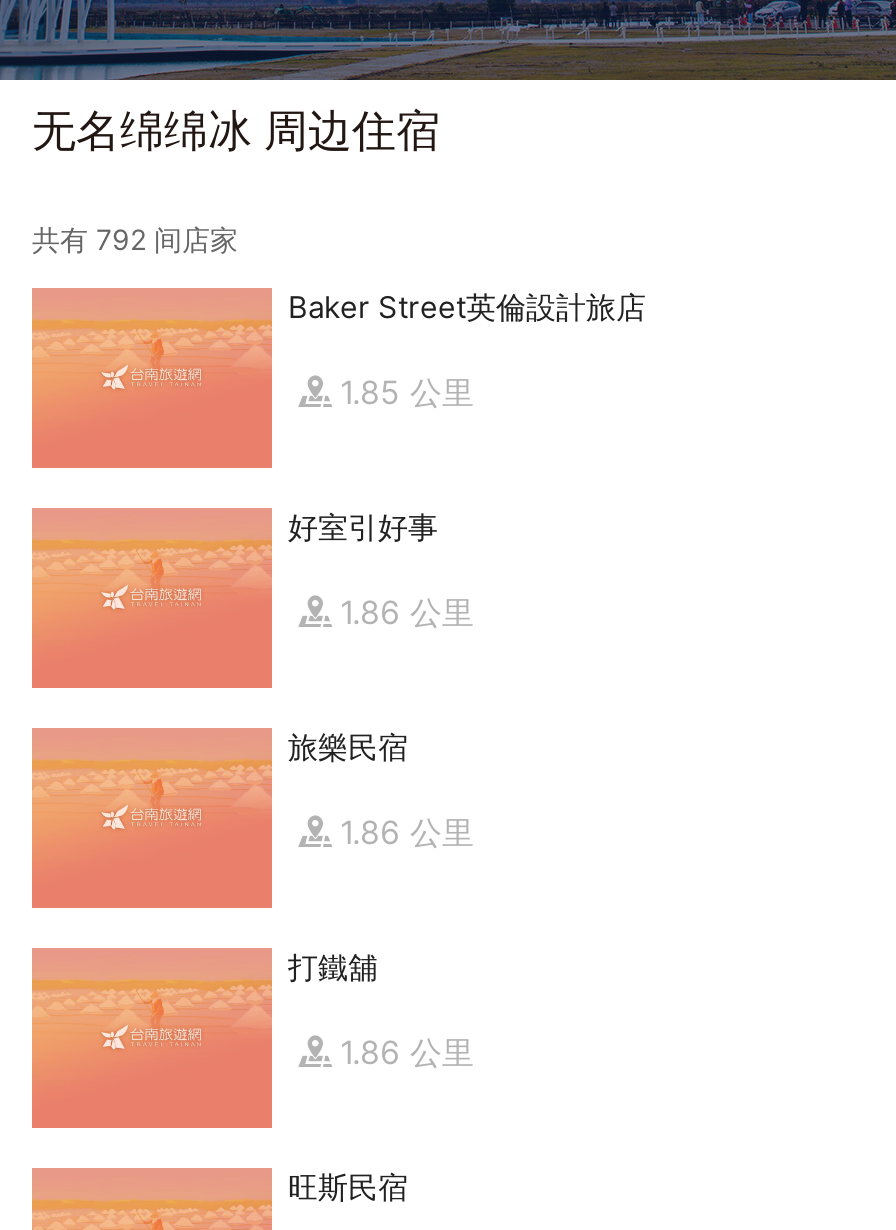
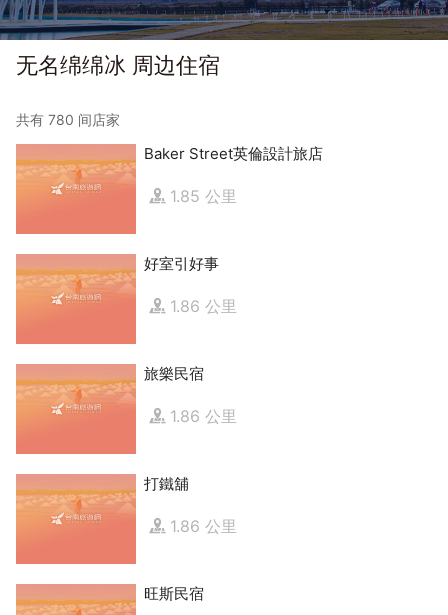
- 共有 792 间店家
+ 共有 780 间店家
